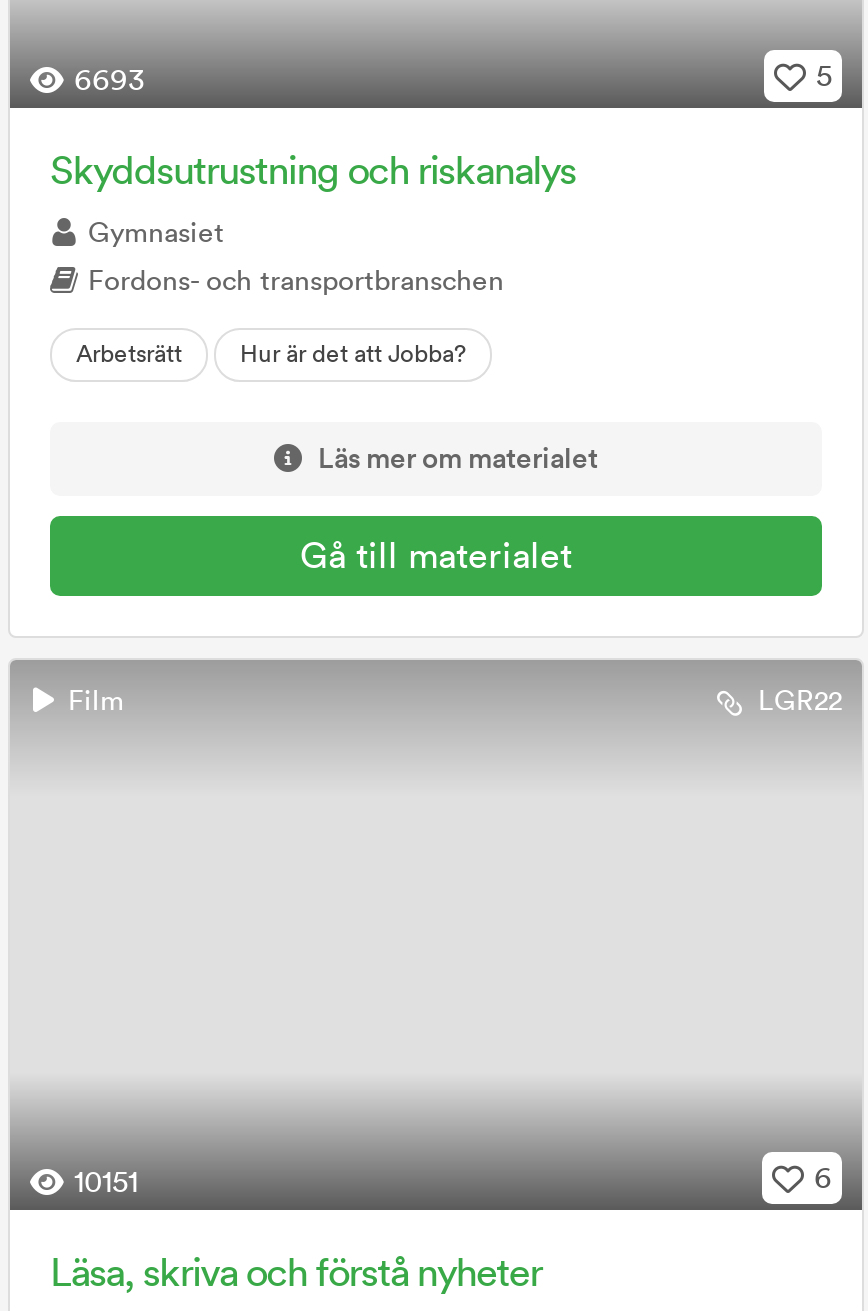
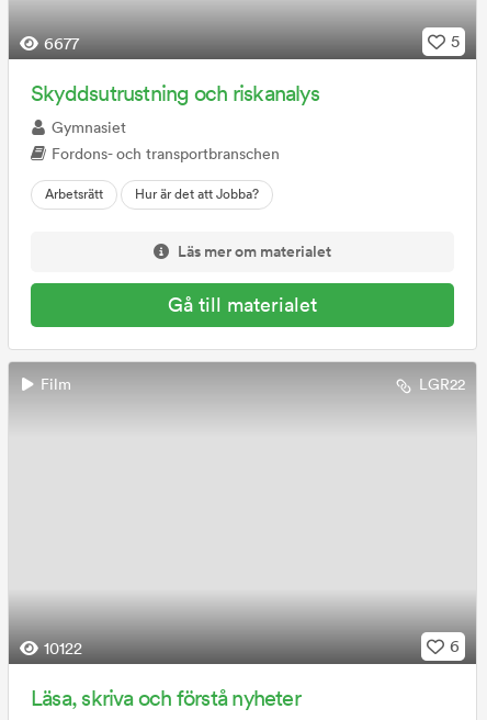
- 6693
+ 6677

- 10151
+ 10122
